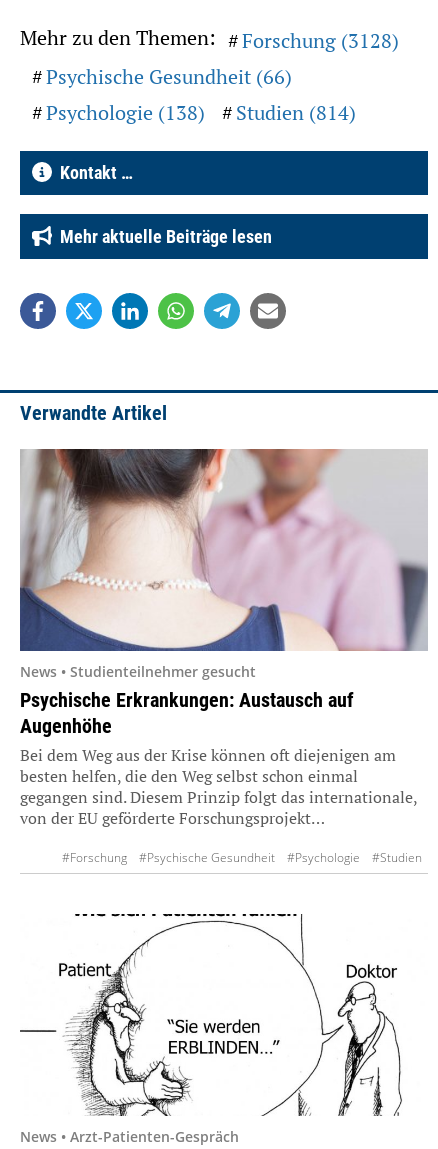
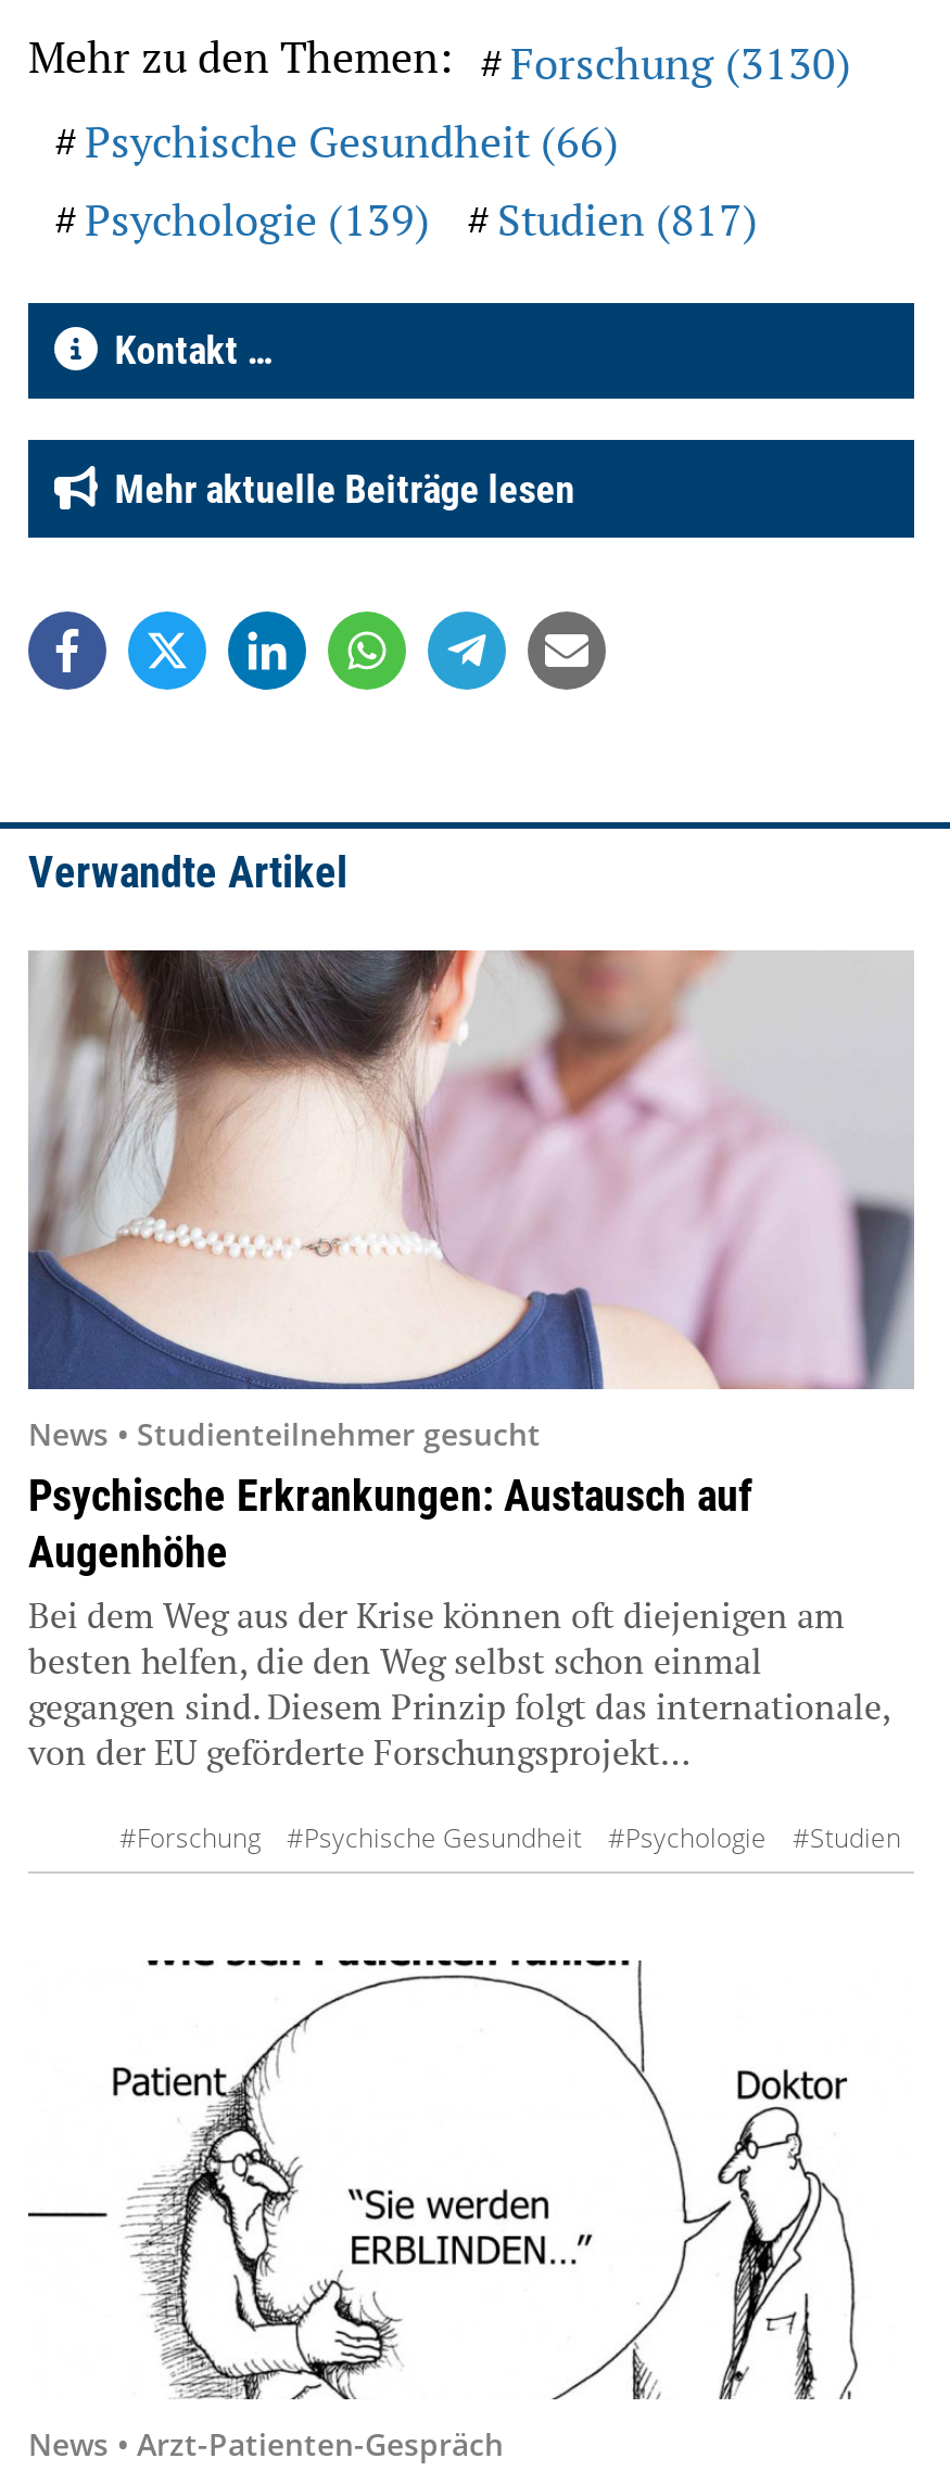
- Mehr zu den Themen: Forschung (3128)
+ Mehr zu den Themen: Forschung (3130)

- Psychologie (138)
+ Psychologie (139)

- Studien (814)
+ Studien (817)
